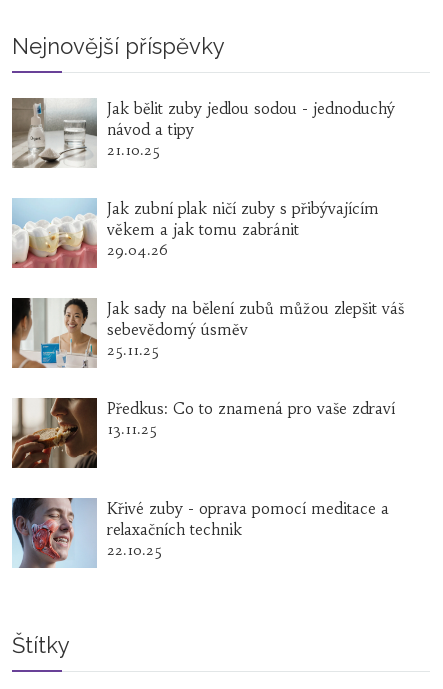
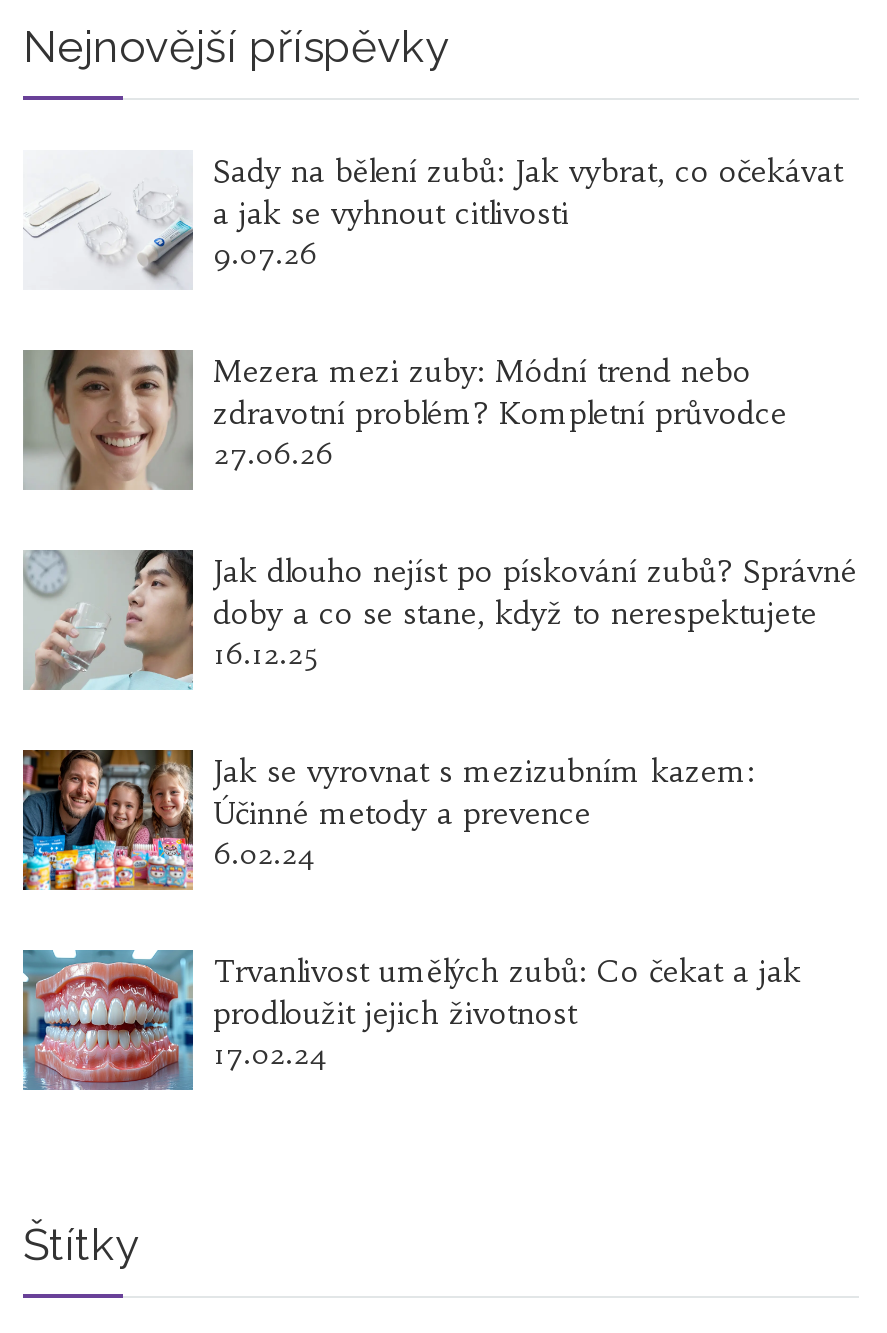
- [image]
- Jak bělit zuby jedlou sodou - jednoduchý
- návod a tipy
- 21.10.25
+ [image]
+ Sady na bělení zubů: Jak vybrat, co očekávat
+ a jak se vyhnout citlivosti
+ 9.07.26

- [image]
- Jak zubní plak ničí zuby s přibývajícím
- věkem a jak tomu zabránit
- 29.04.26
+ [image]
+ Mezera mezi zuby: Módní trend nebo
+ zdravotní problém? Kompletní průvodce
+ 27.06.26

- [image]
- Jak sady na bělení zubů můžou zlepšit váš
- sebevědomý úsměv
- 25.11.25
+ [image]
+ Jak dlouho nejíst po pískování zubů? Správné
+ doby a co se stane, když to nerespektujete
+ 16.12.25

- [image]
- Předkus: Co to znamená pro vaše zdraví
- 13.11.25
+ [image]
+ Jak se vyrovnat s mezizubním kazem:
+ Účinné metody a prevence
+ 6.02.24

- [image]
- Křivé zuby - oprava pomocí meditace a
- relaxačních technik
- 22.10.25
+ [image]
+ Trvanlivost umělých zubů: Co čekat a jak
+ prodloužit jejich životnost
+ 17.02.24
